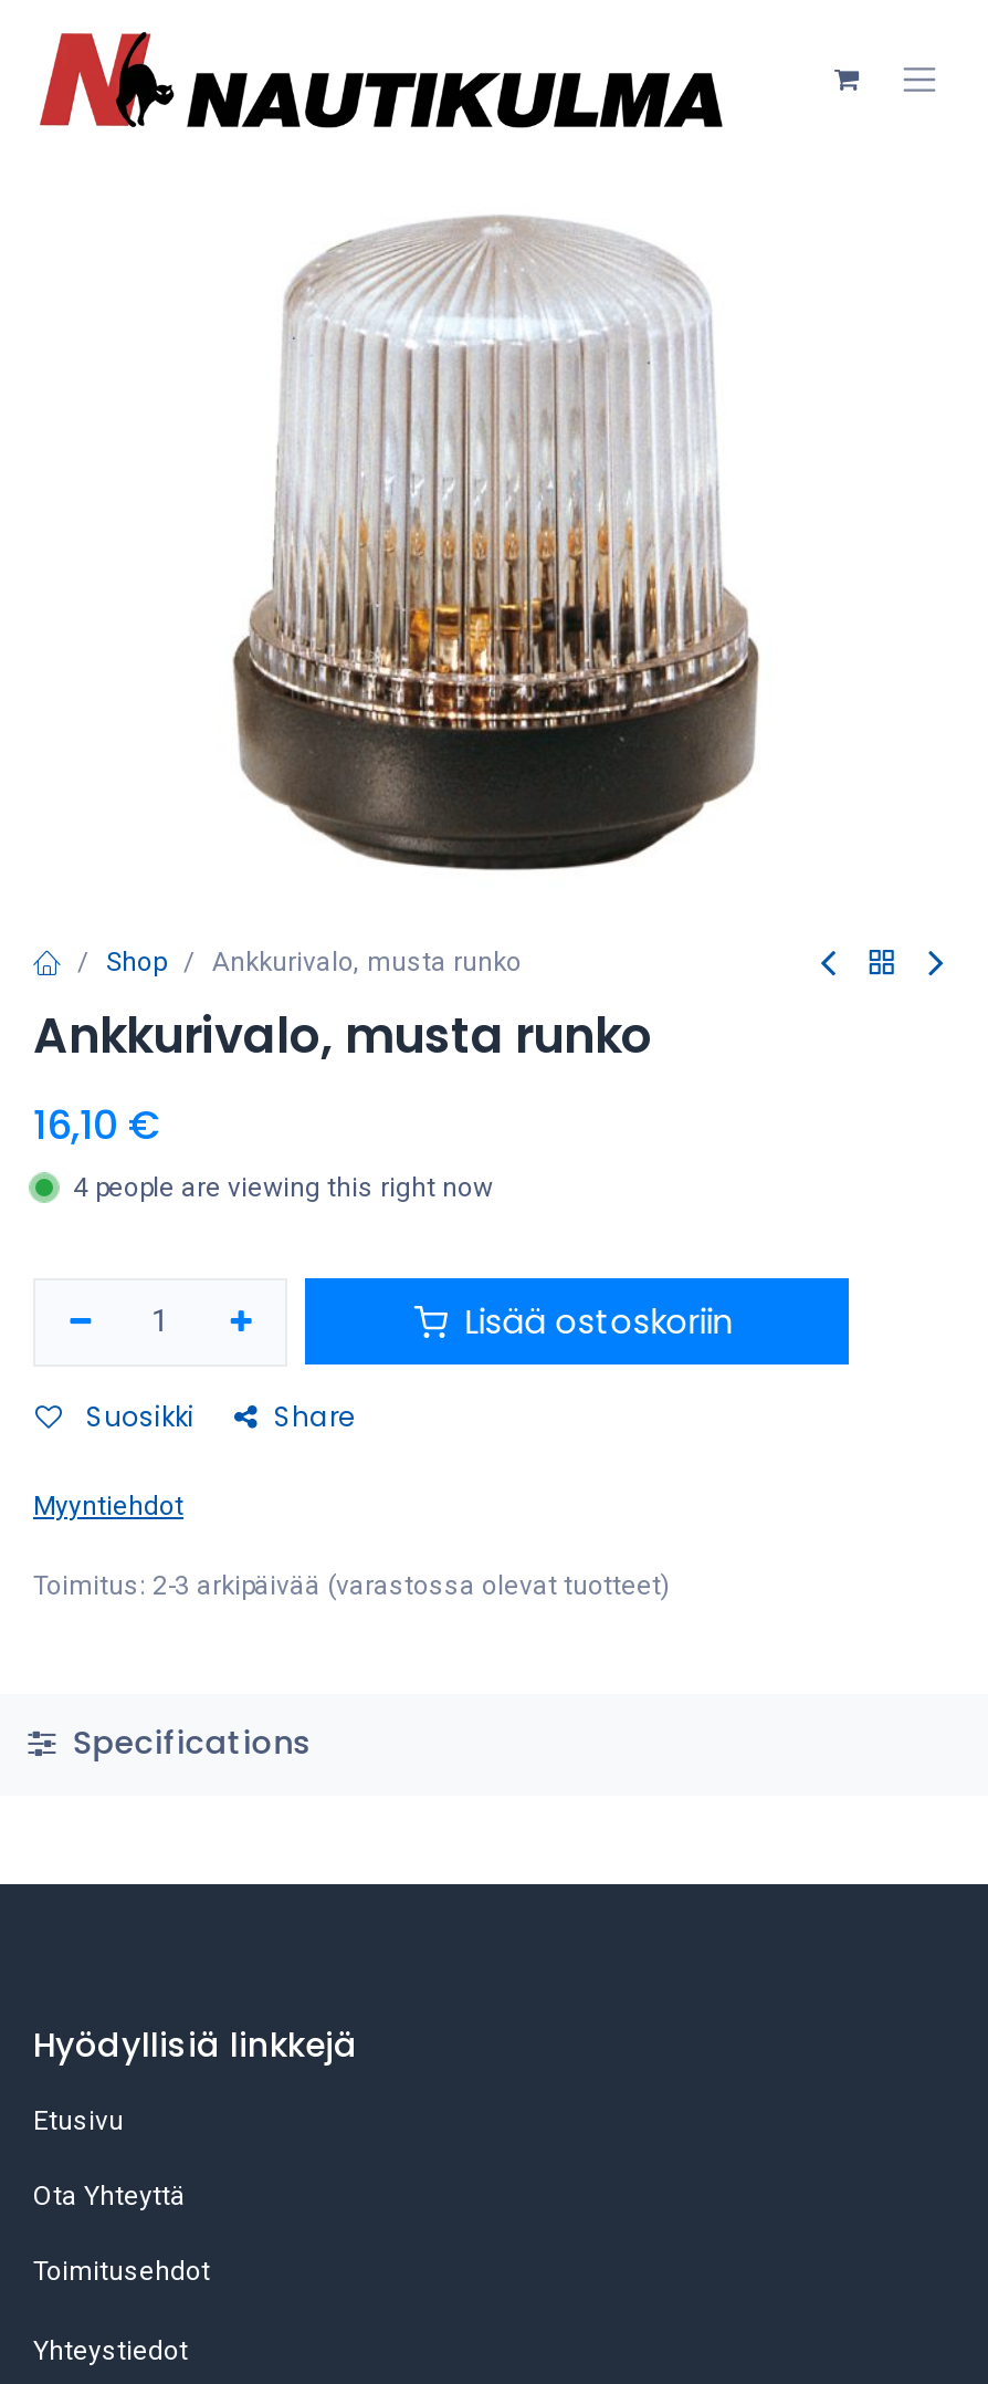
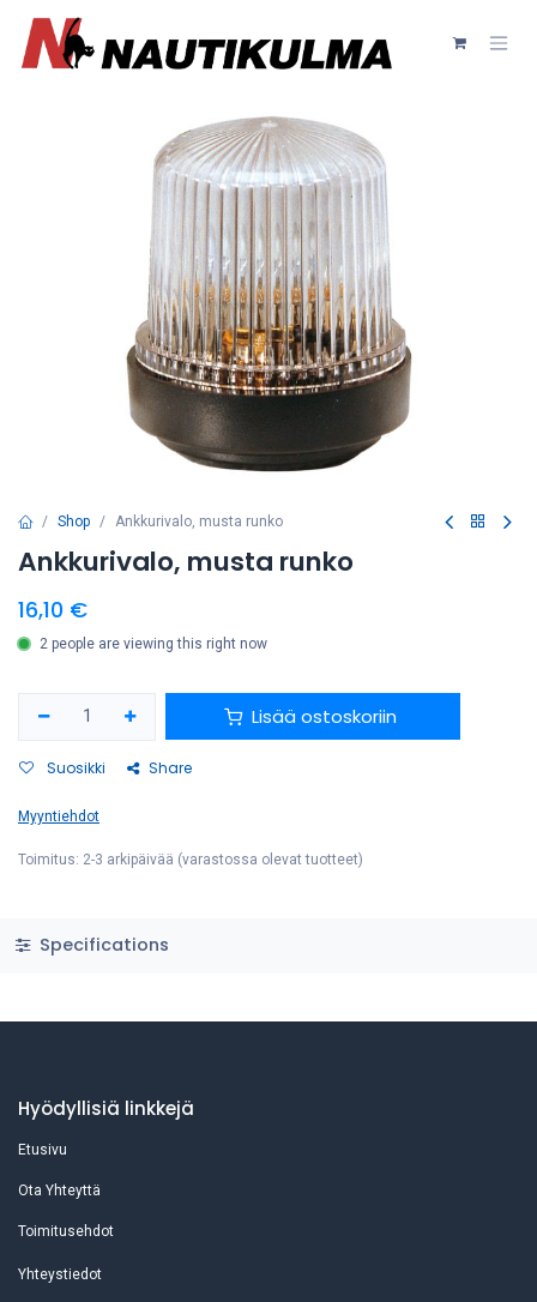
- 4 people are viewing this right now
+ 2 people are viewing this right now
